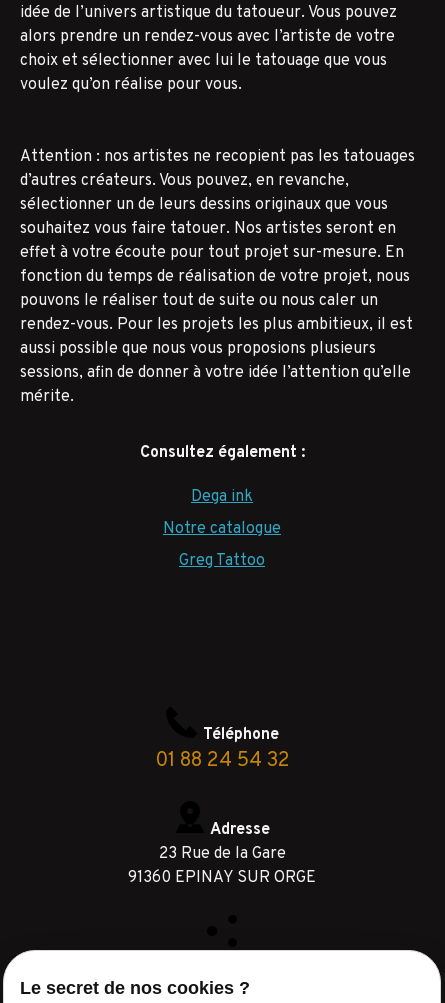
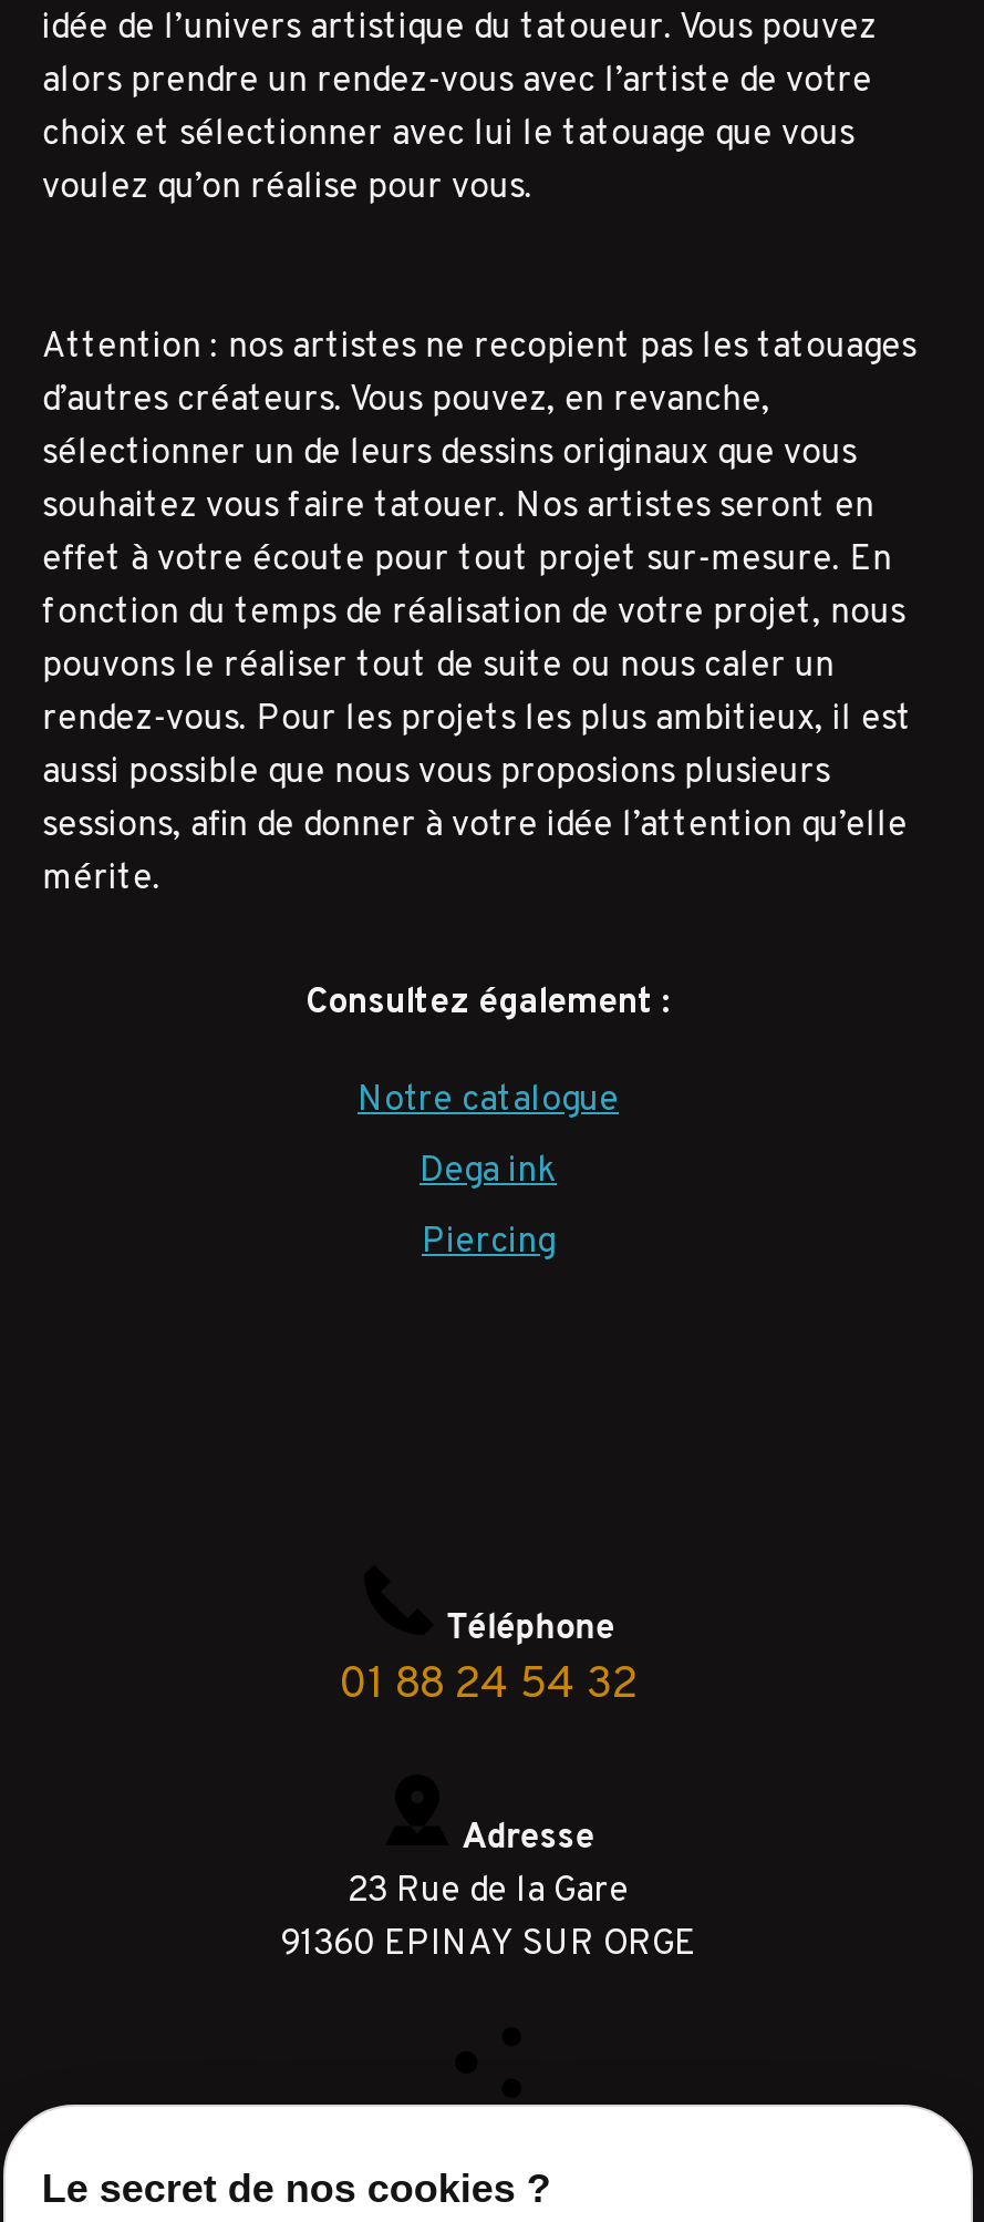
moved down: Dega ink

moved up: Notre catalogue

- Greg Tattoo
+ Piercing
